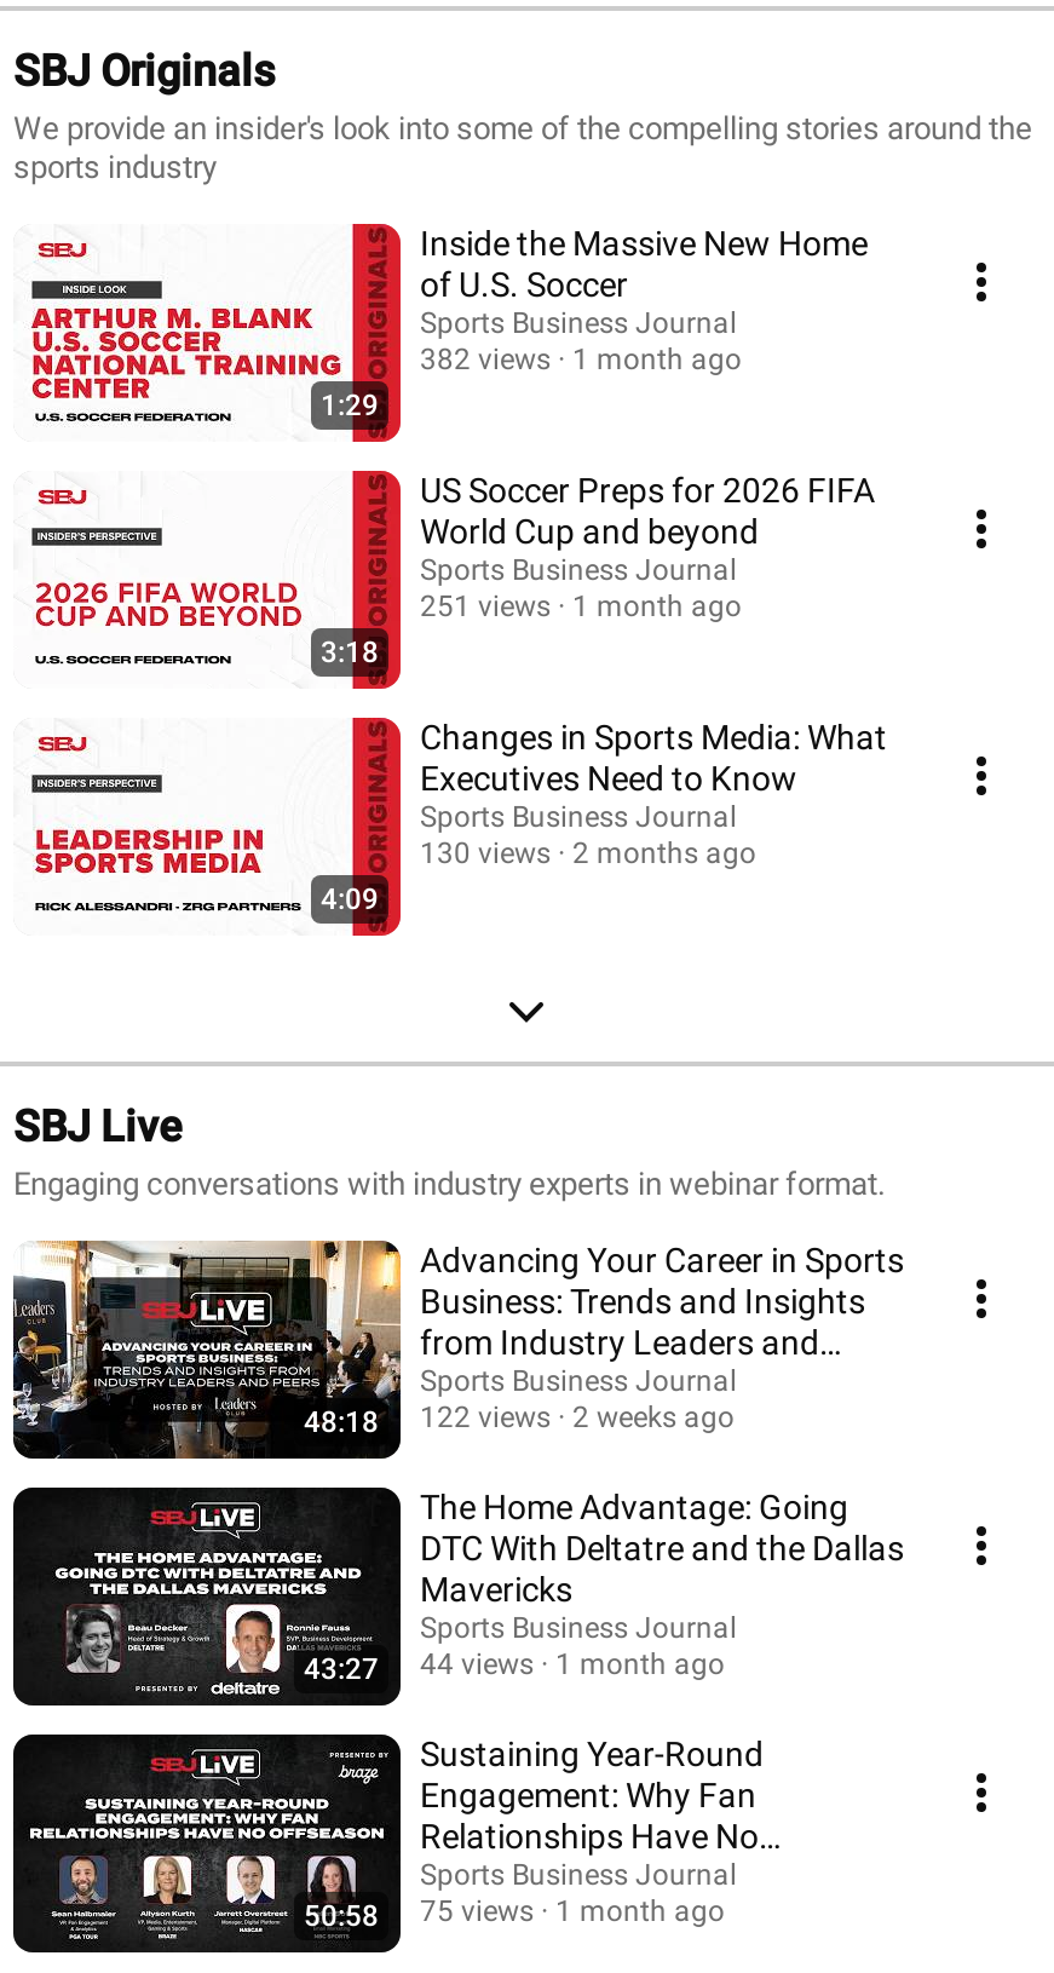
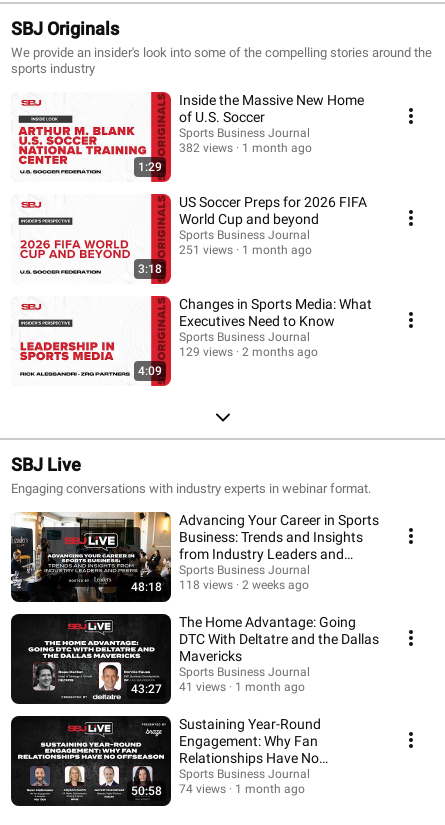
- 130 views 2 months ago
+ 129 views 2 months ago

- 48:18 122 views 2 weeks ago
+ 48:18 118 views 2 weeks ago

- 43:27 44 views 1 month ago
+ 43:27 41 views 1 month ago

- 50:58 75 views 1 month ago
+ 50:58 74 views 1 month ago
